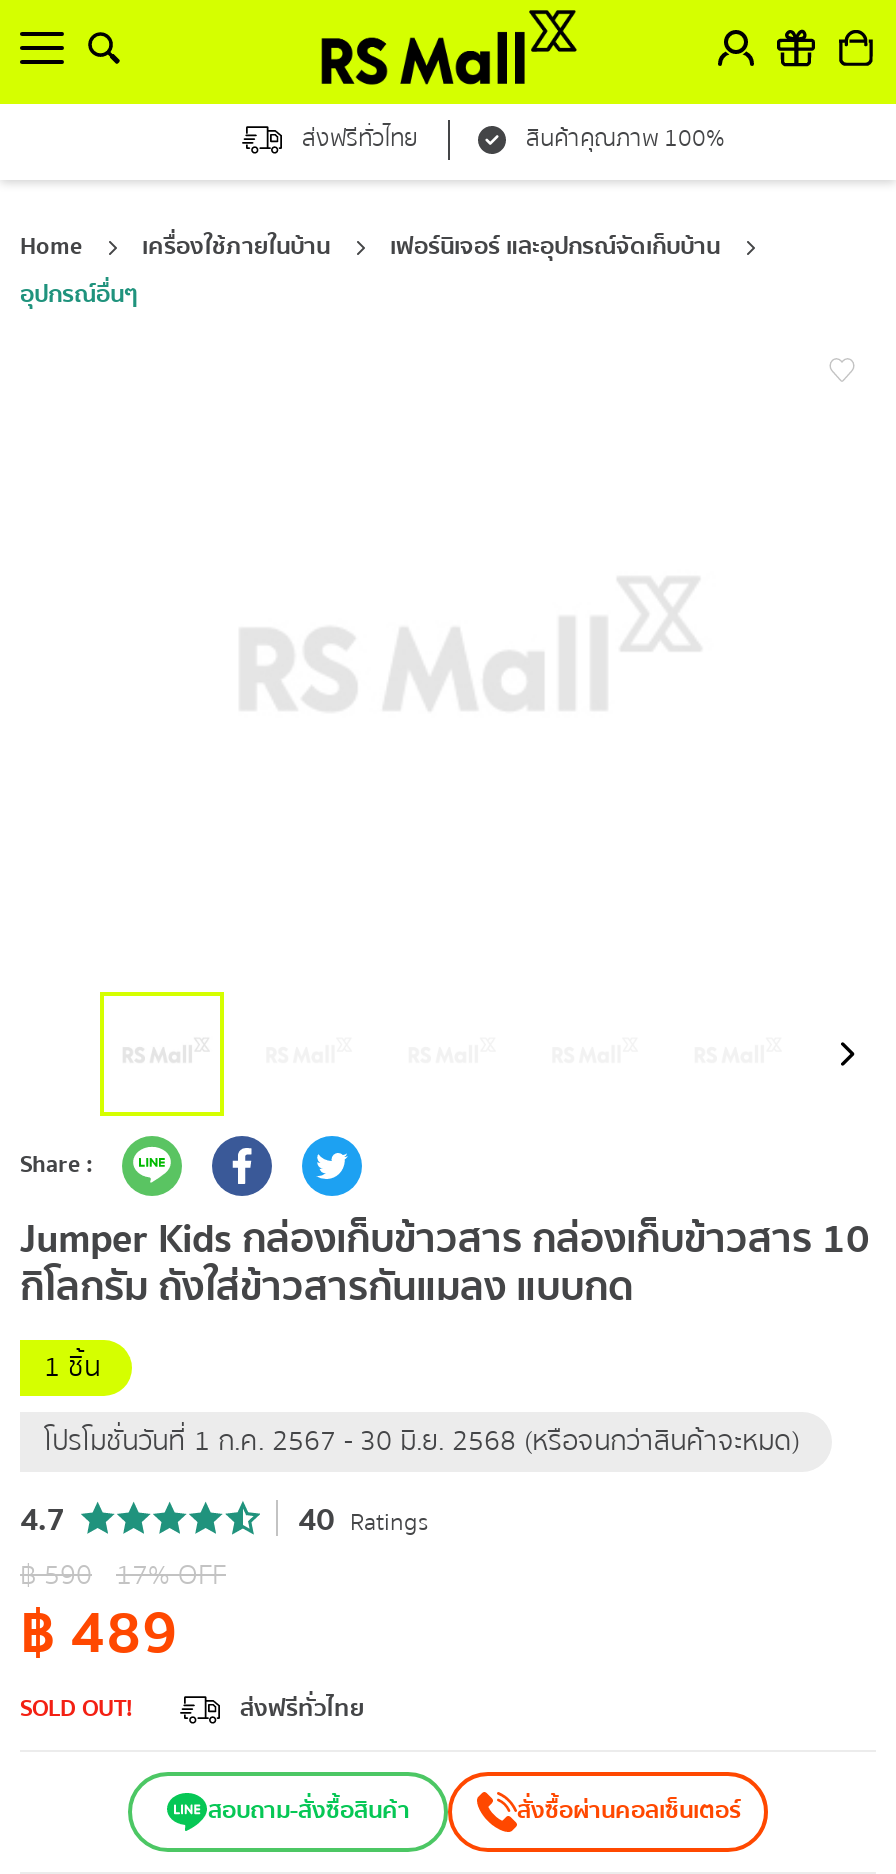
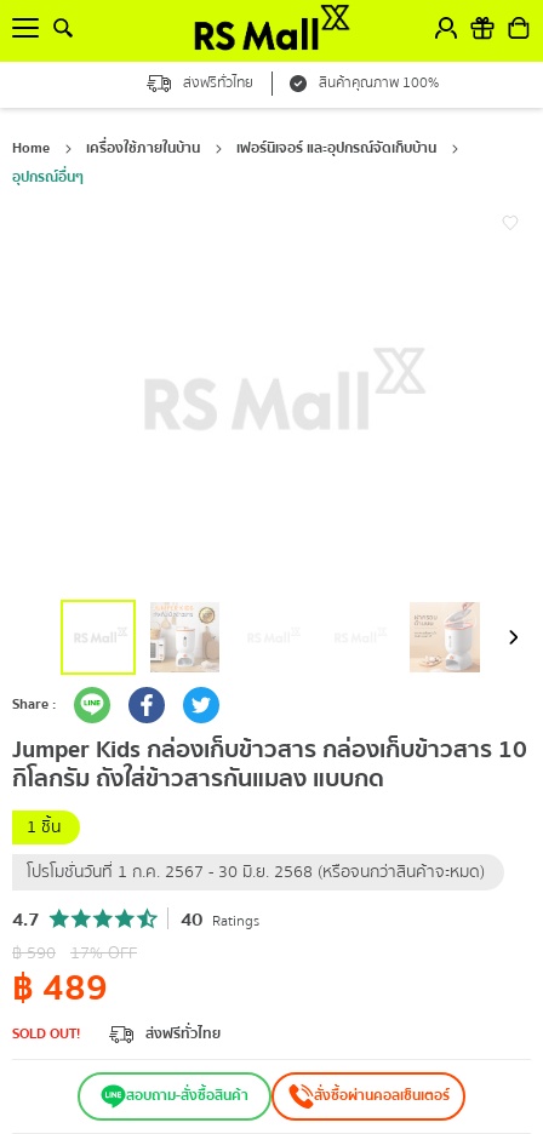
+ [image]

+ [image]
